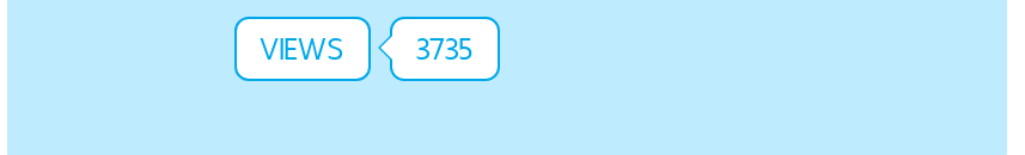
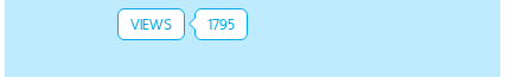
- VIEWS 3735
+ VIEWS 1795
